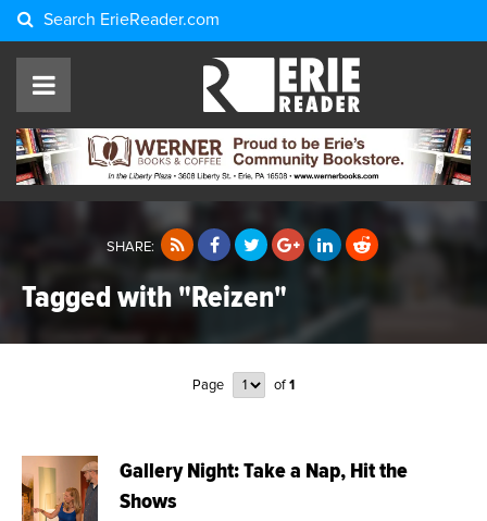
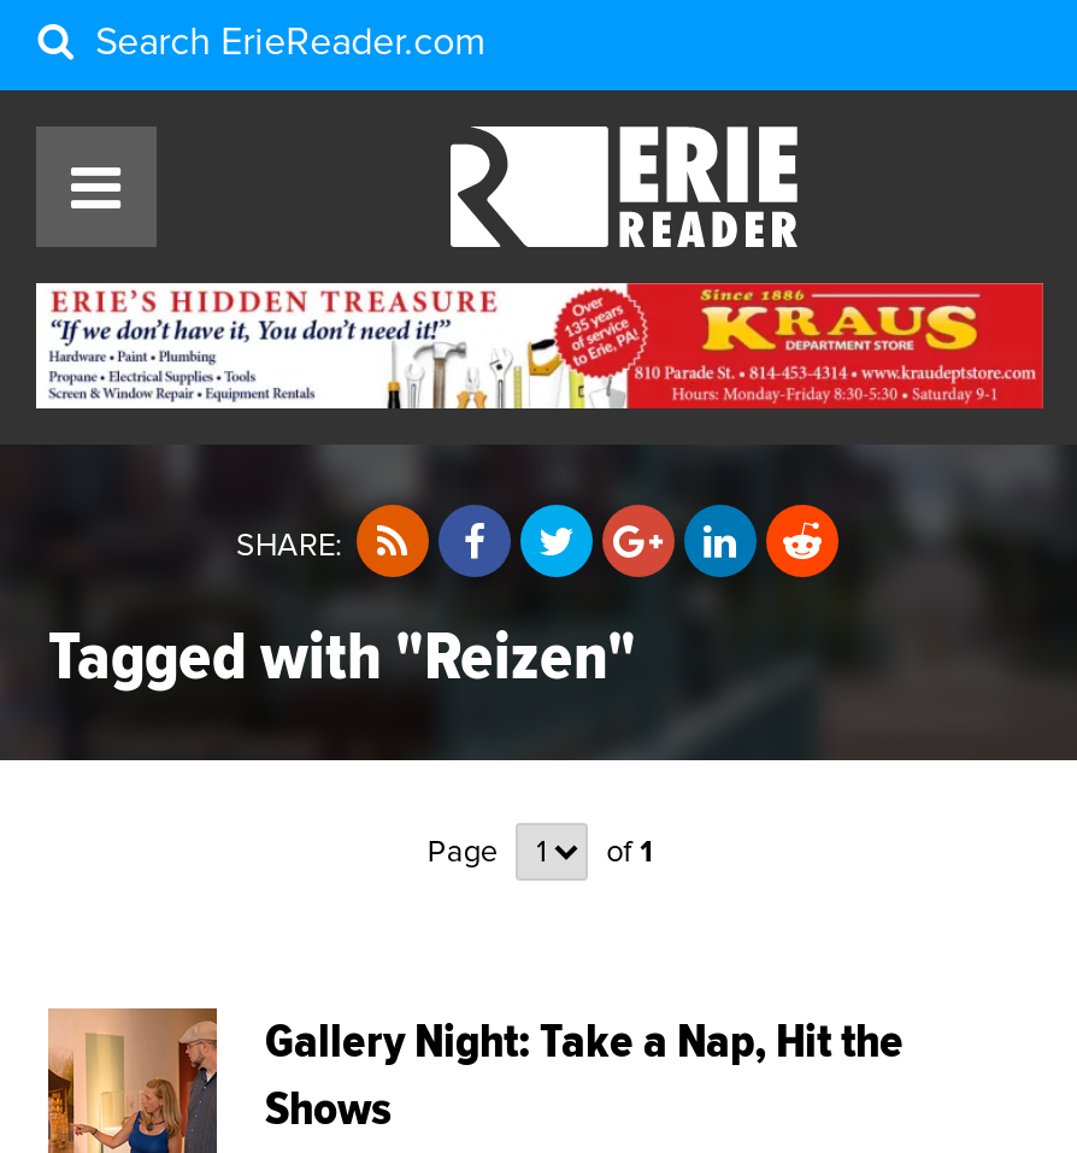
- [image]
+ [image]
